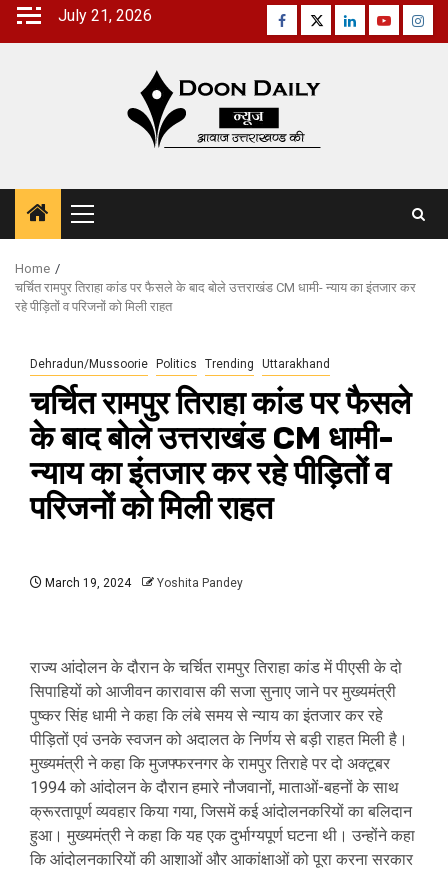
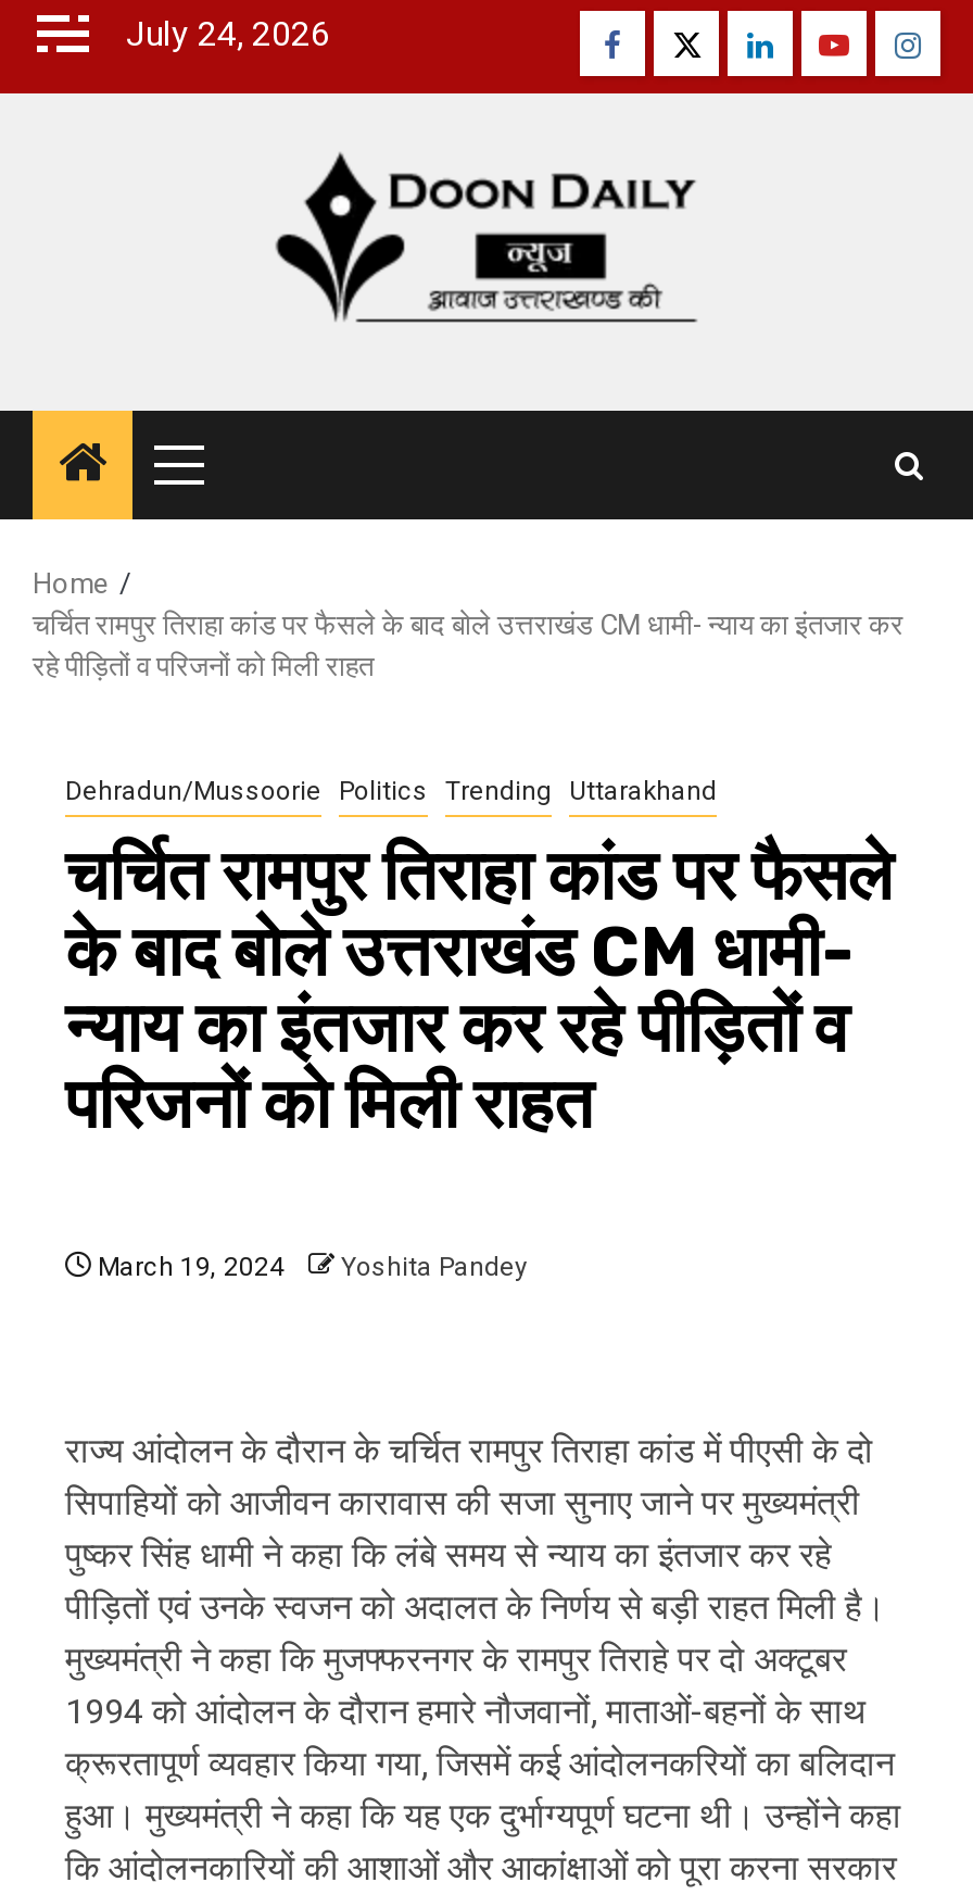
- July 21, 2026
+ July 24, 2026
